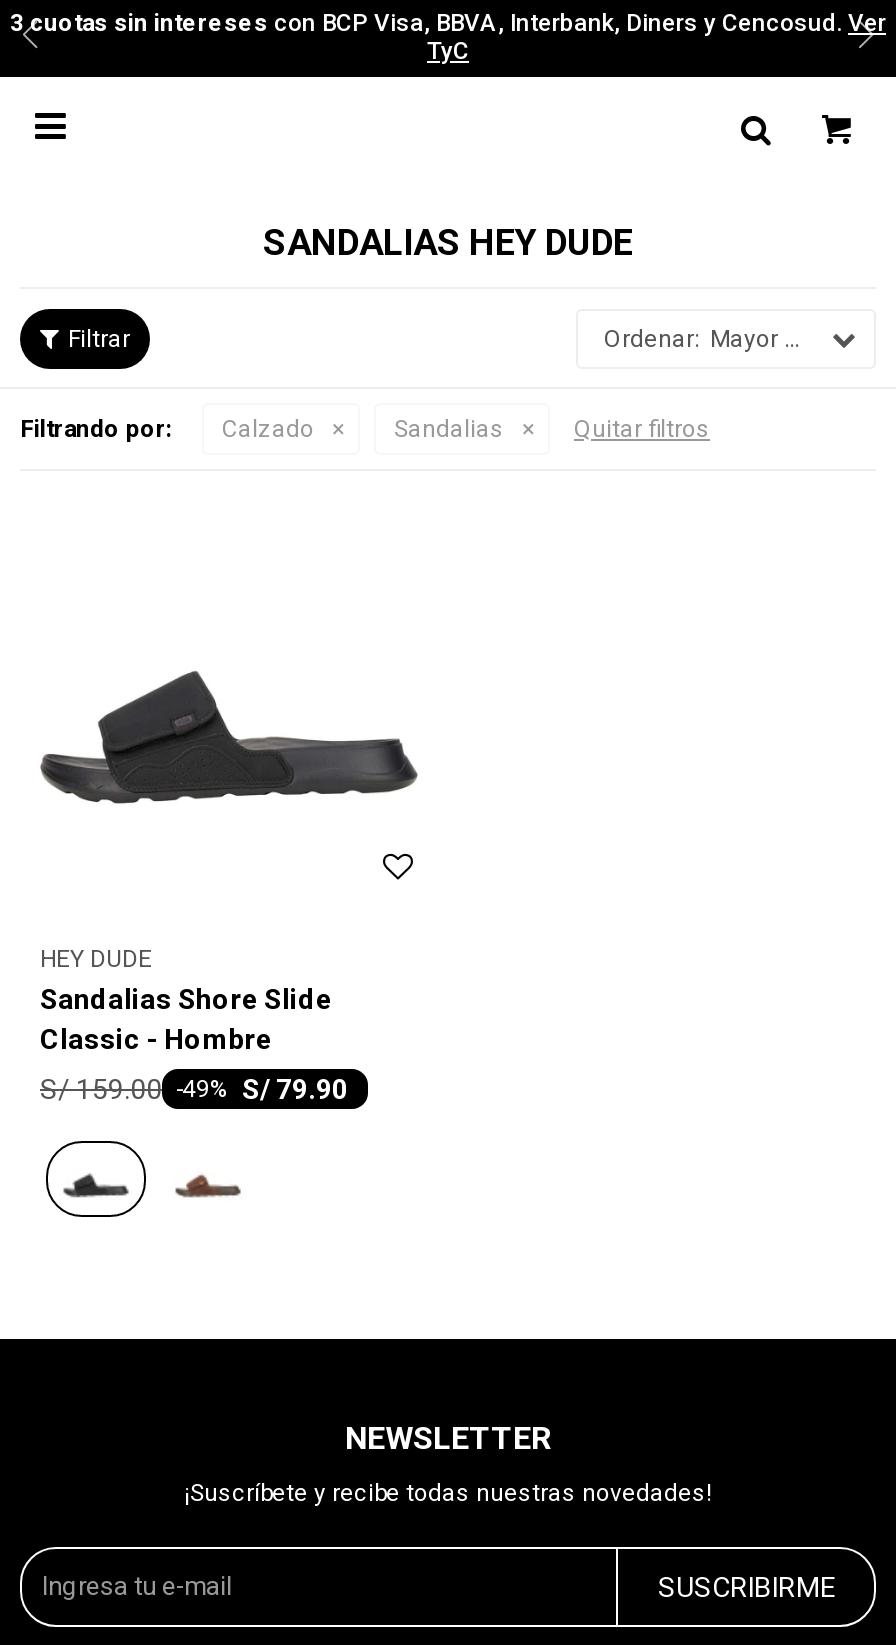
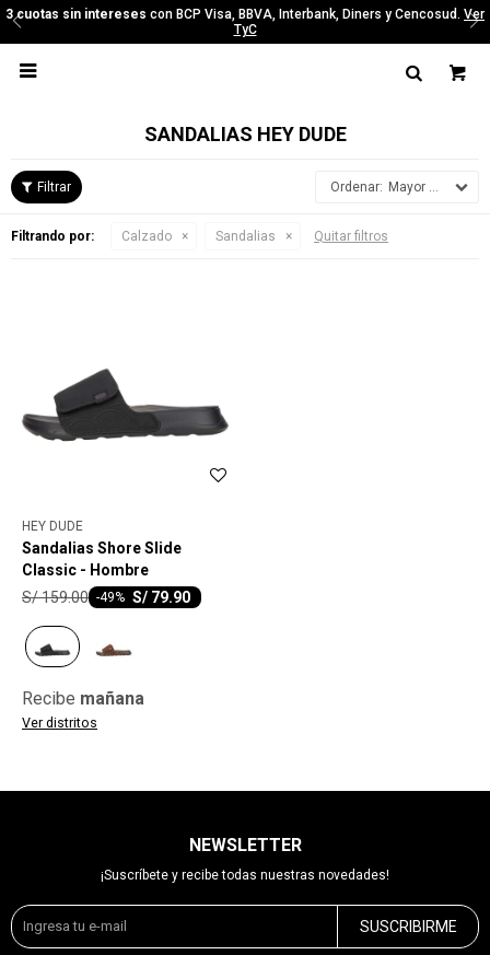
+ Recibe mañana
+ Ver distritos
